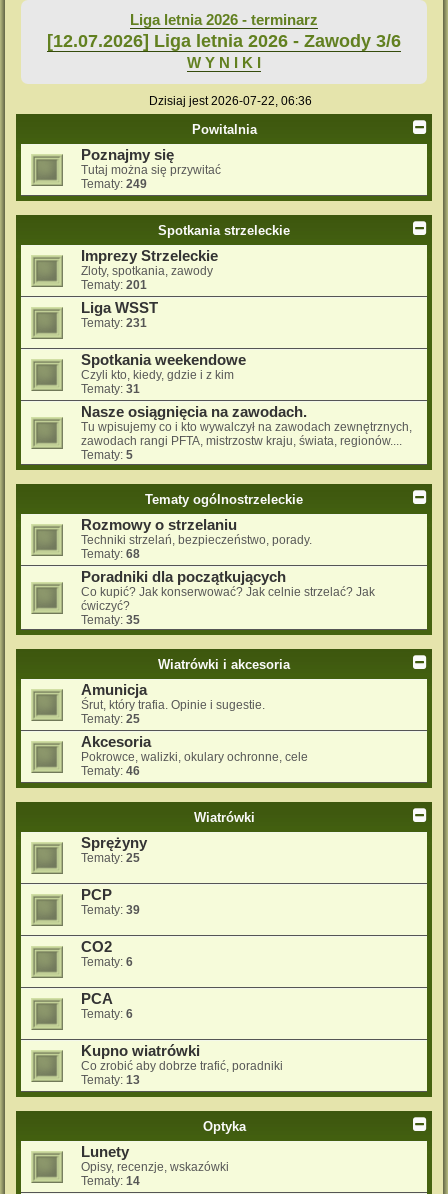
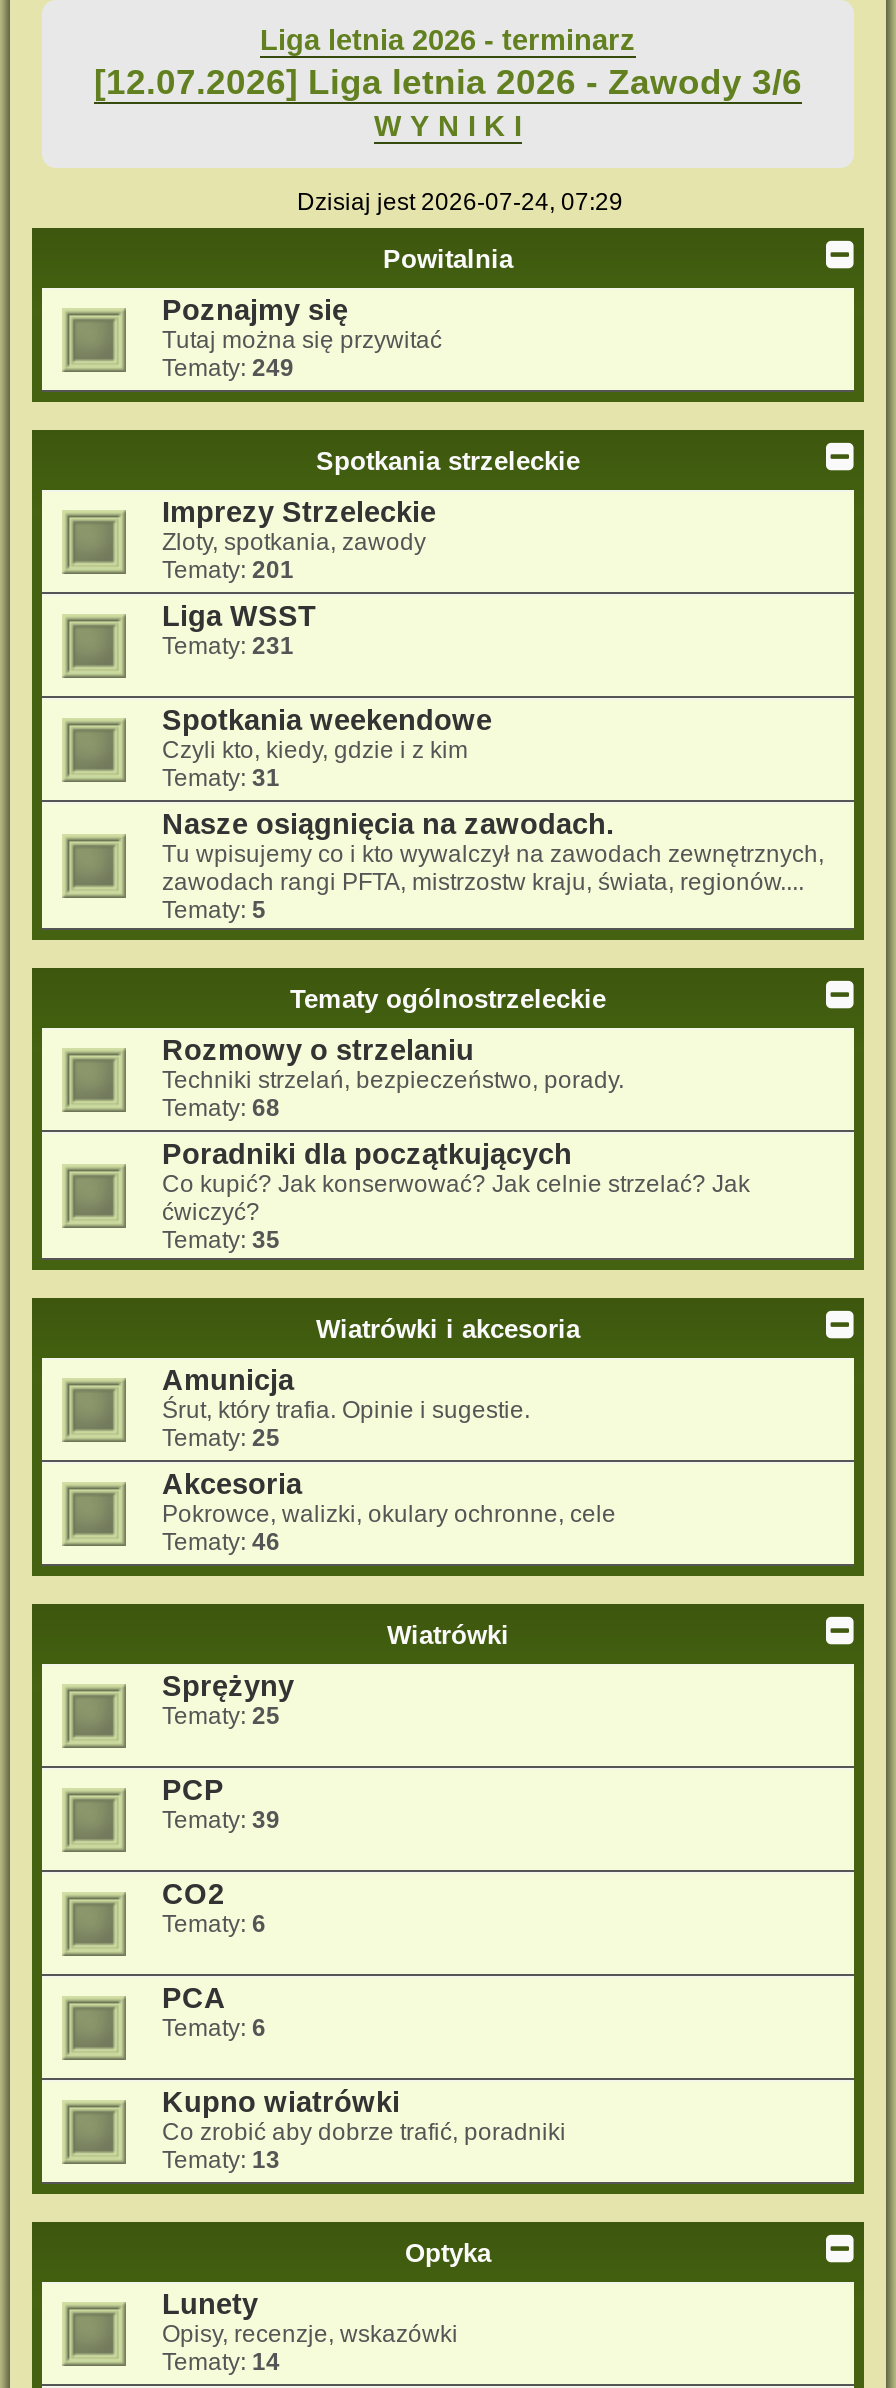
- Dzisiaj jest 2026-07-22, 06:36
+ Dzisiaj jest 2026-07-24, 07:29
